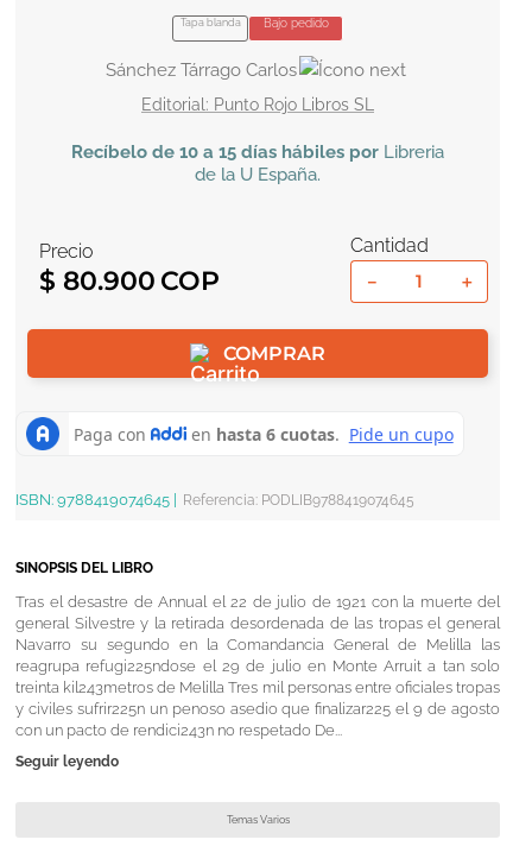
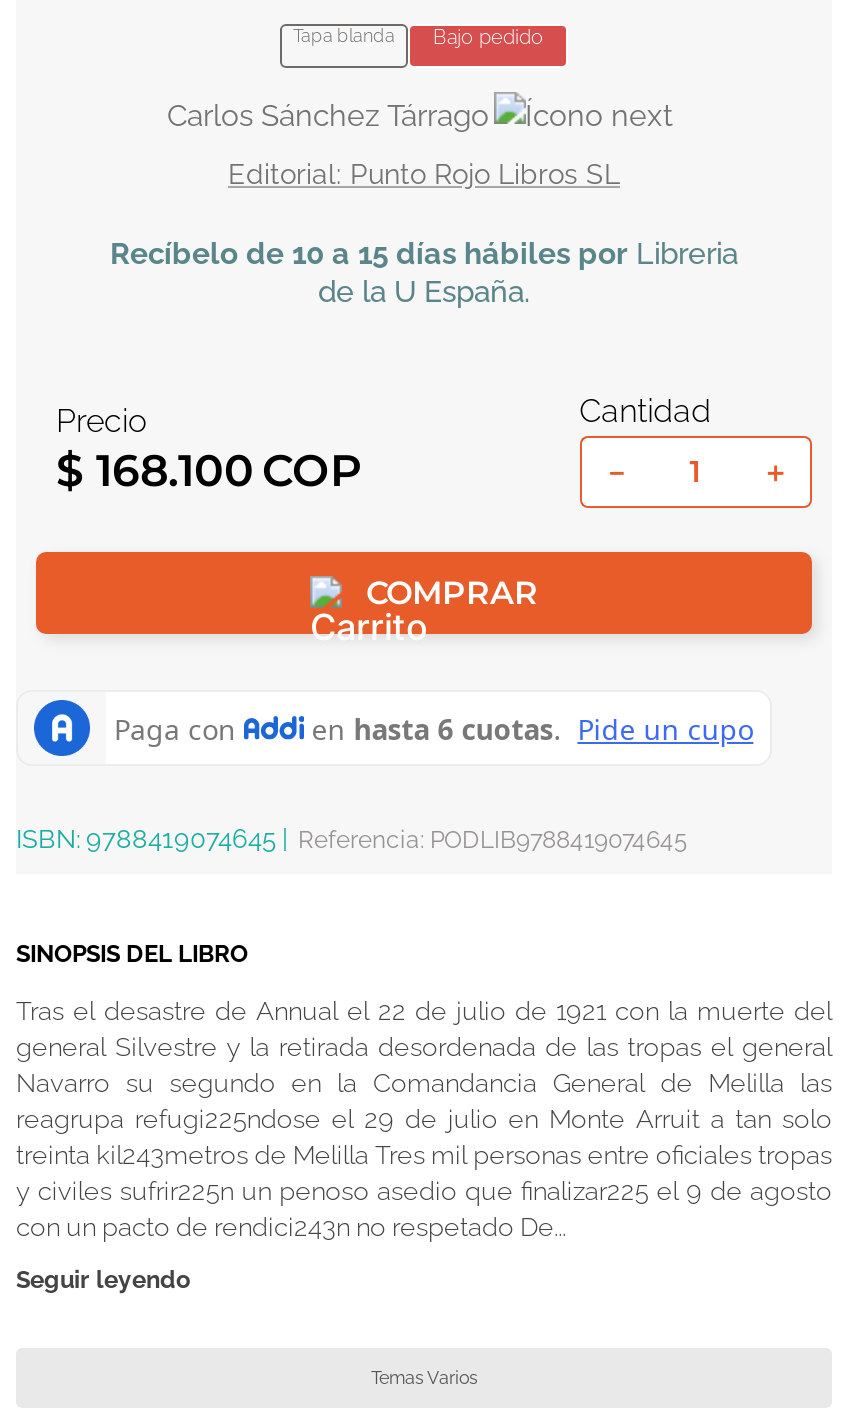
- Sánchez Tárrago Carlos
+ Carlos Sánchez Tárrago

- $ 80.900
+ $ 168.100
